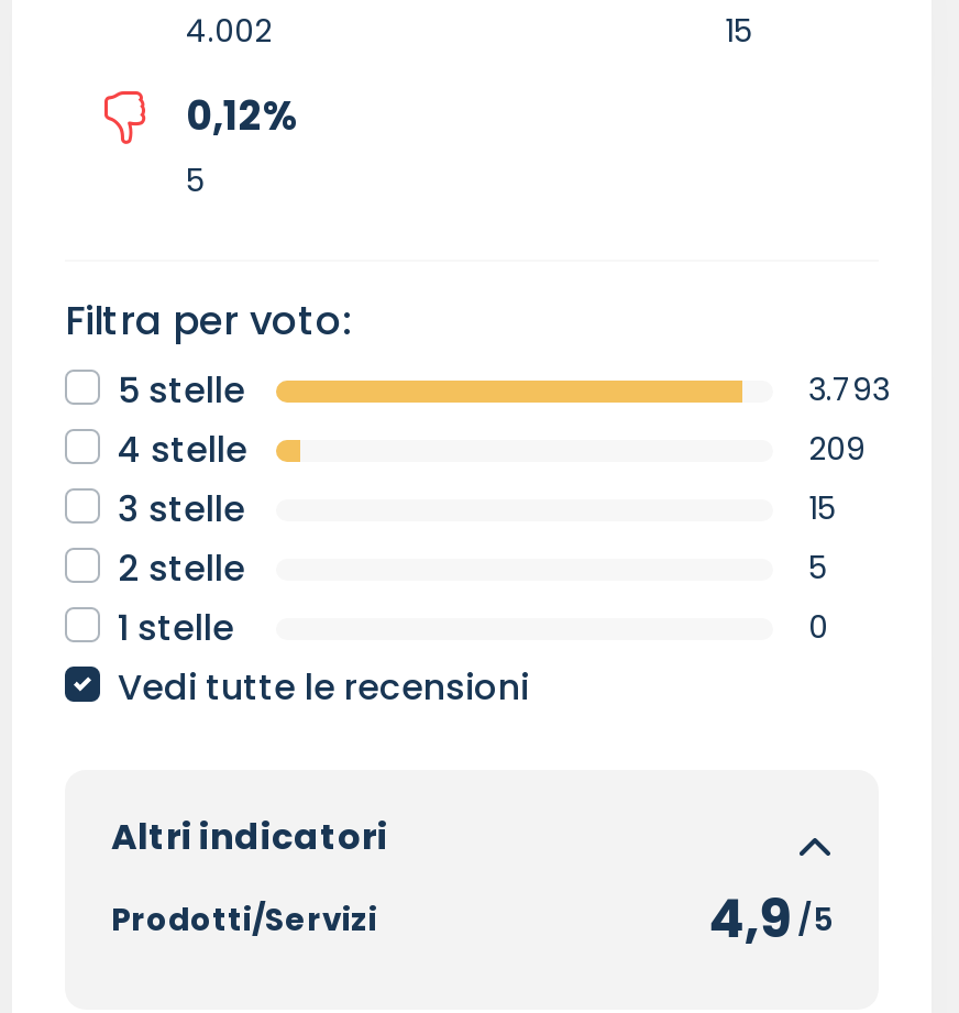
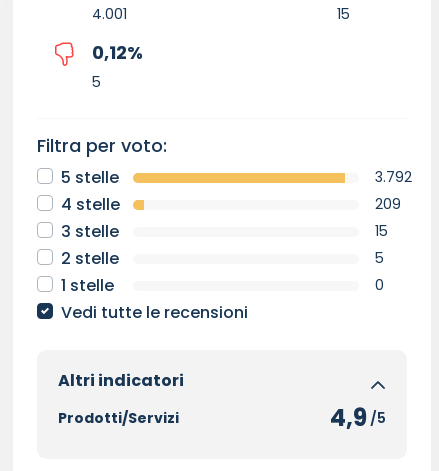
- 4.002
+ 4.001

- 3.793
+ 3.792
